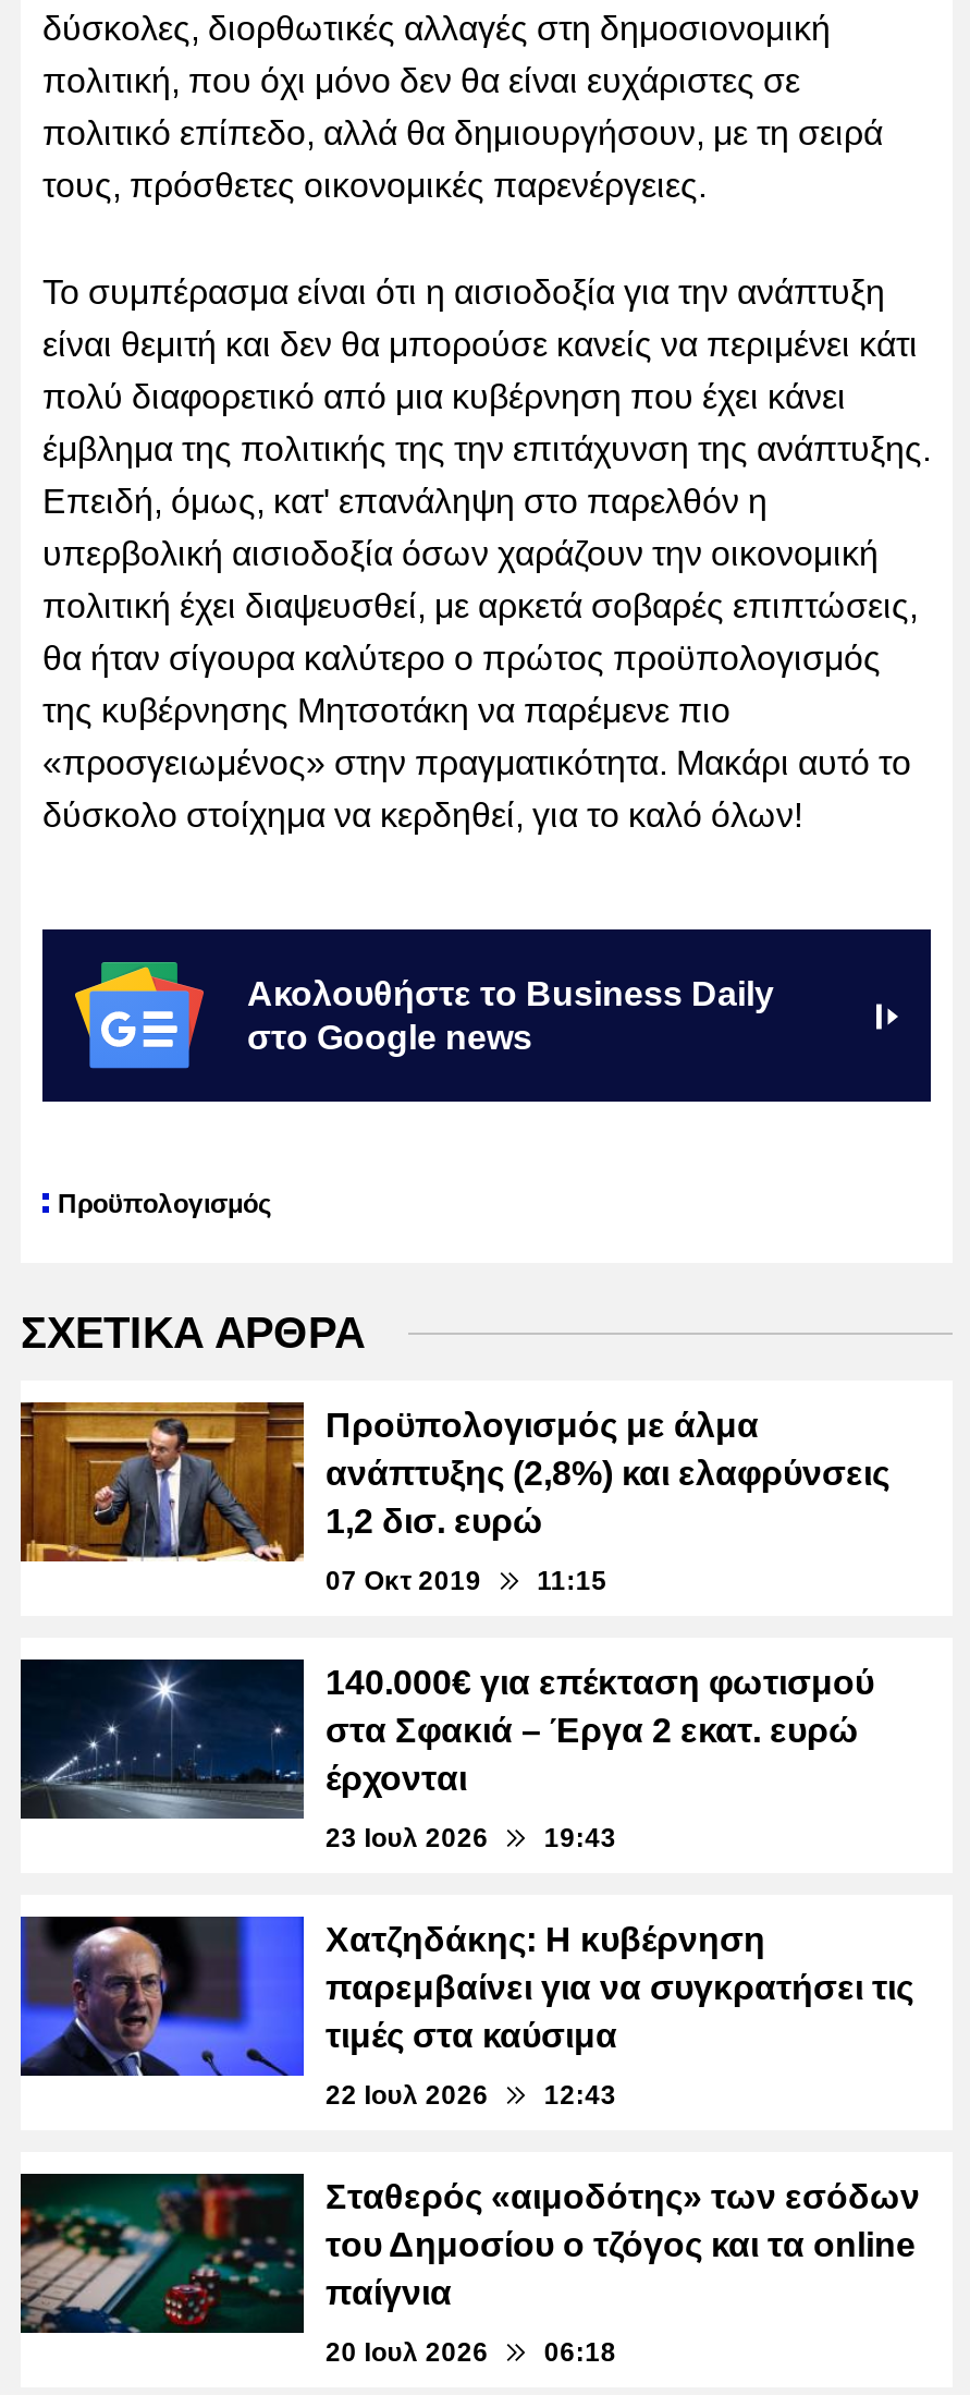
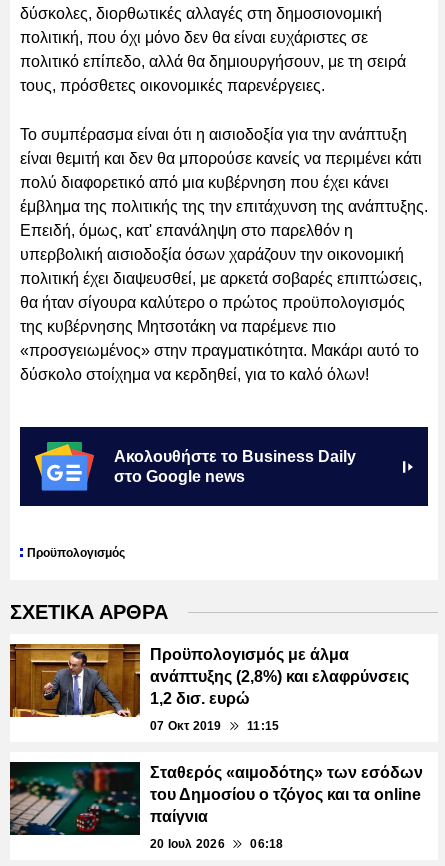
- [image]
- 140.000€ για επέκταση φωτισμού
- στα Σφακιά – Έργα 2 εκατ. ευρώ
- έρχονται
- 23 Ιουλ 2026
- 19:43
- Χατζηδάκης: Η κυβέρνηση
- παρεμβαίνει για να συγκρατήσει τις
- τιμές στα καύσιμα
- 22 Ιουλ 2026
- 12:43

- [image]
